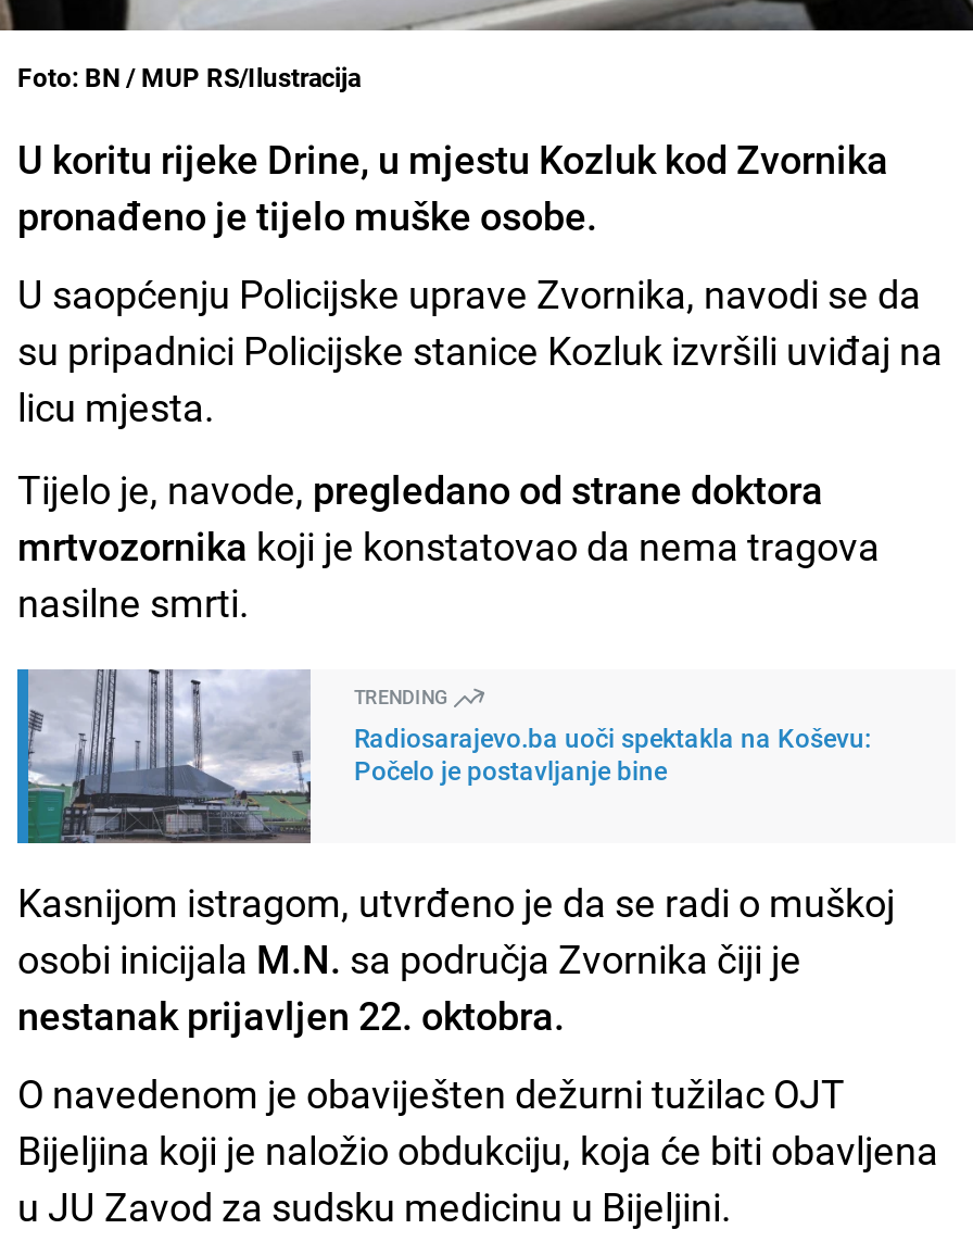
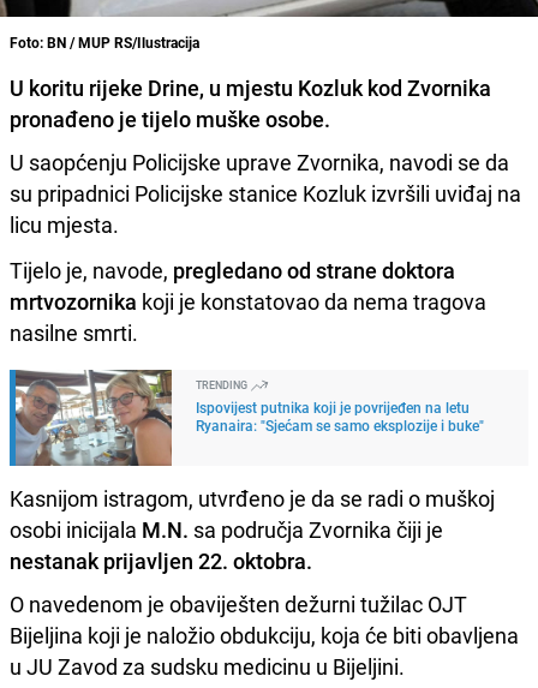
- [image]
- Radiosarajevo.ba uoči spektakla na Koševu:
- Počelo je postavljanje bine
+ [image]
+ Ispovijest putnika koji je povrijeđen na letu
+ Ryanaira: "Sjećam se samo eksplozije i buke"
